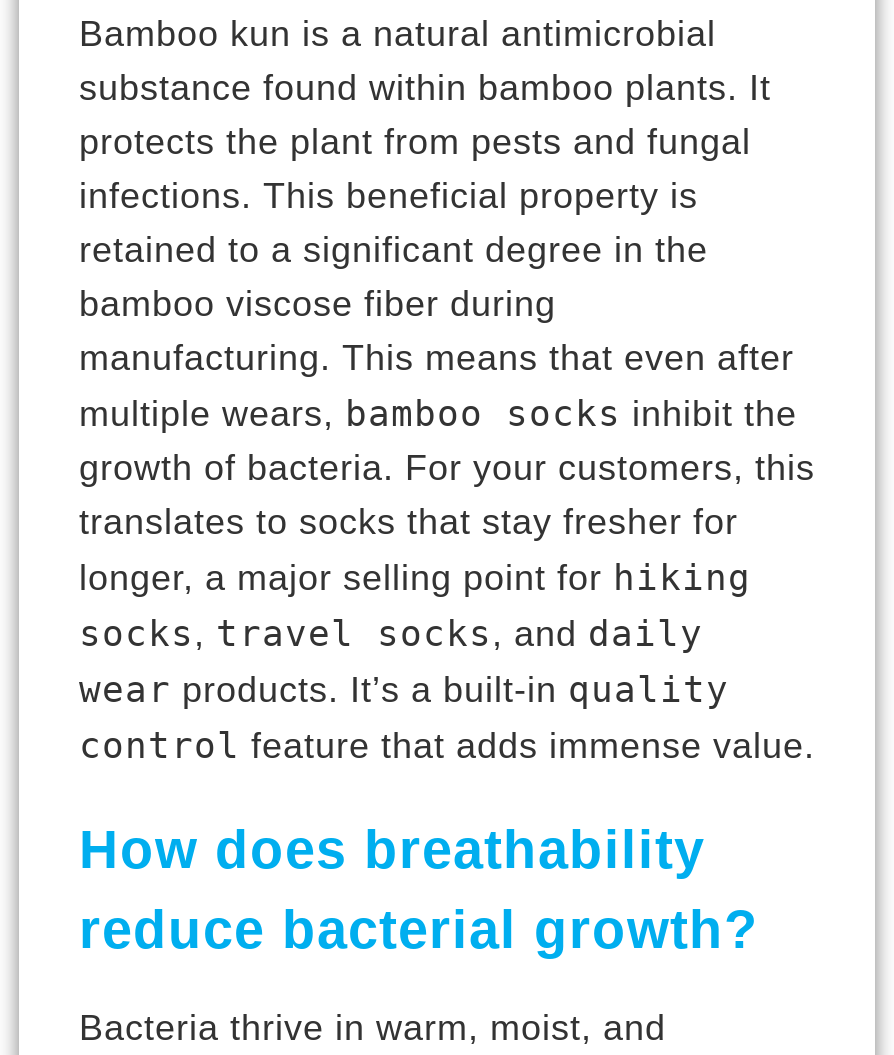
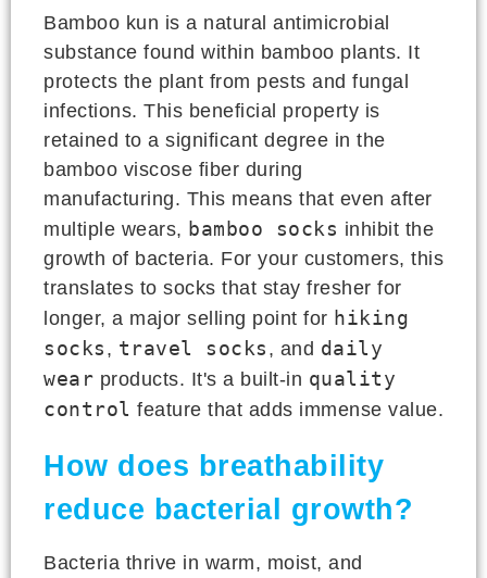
- wear products. It’s a built-in quality
+ wear products. It's a built-in quality
